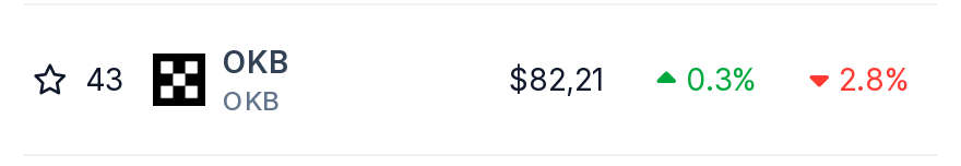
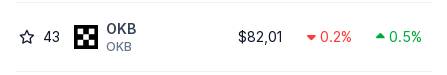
- $82,21
+ $82,01

- 0.3%
+ 0.2%

- 2.8%
+ 0.5%
